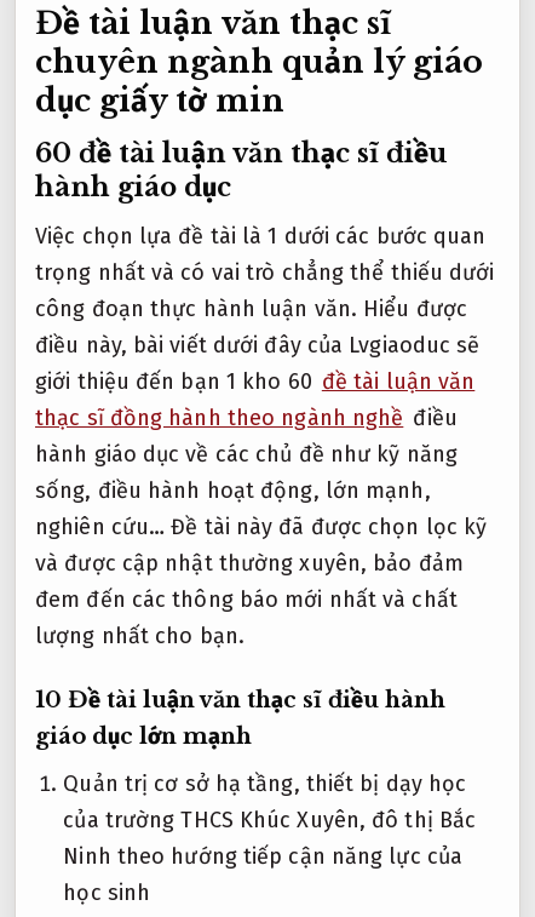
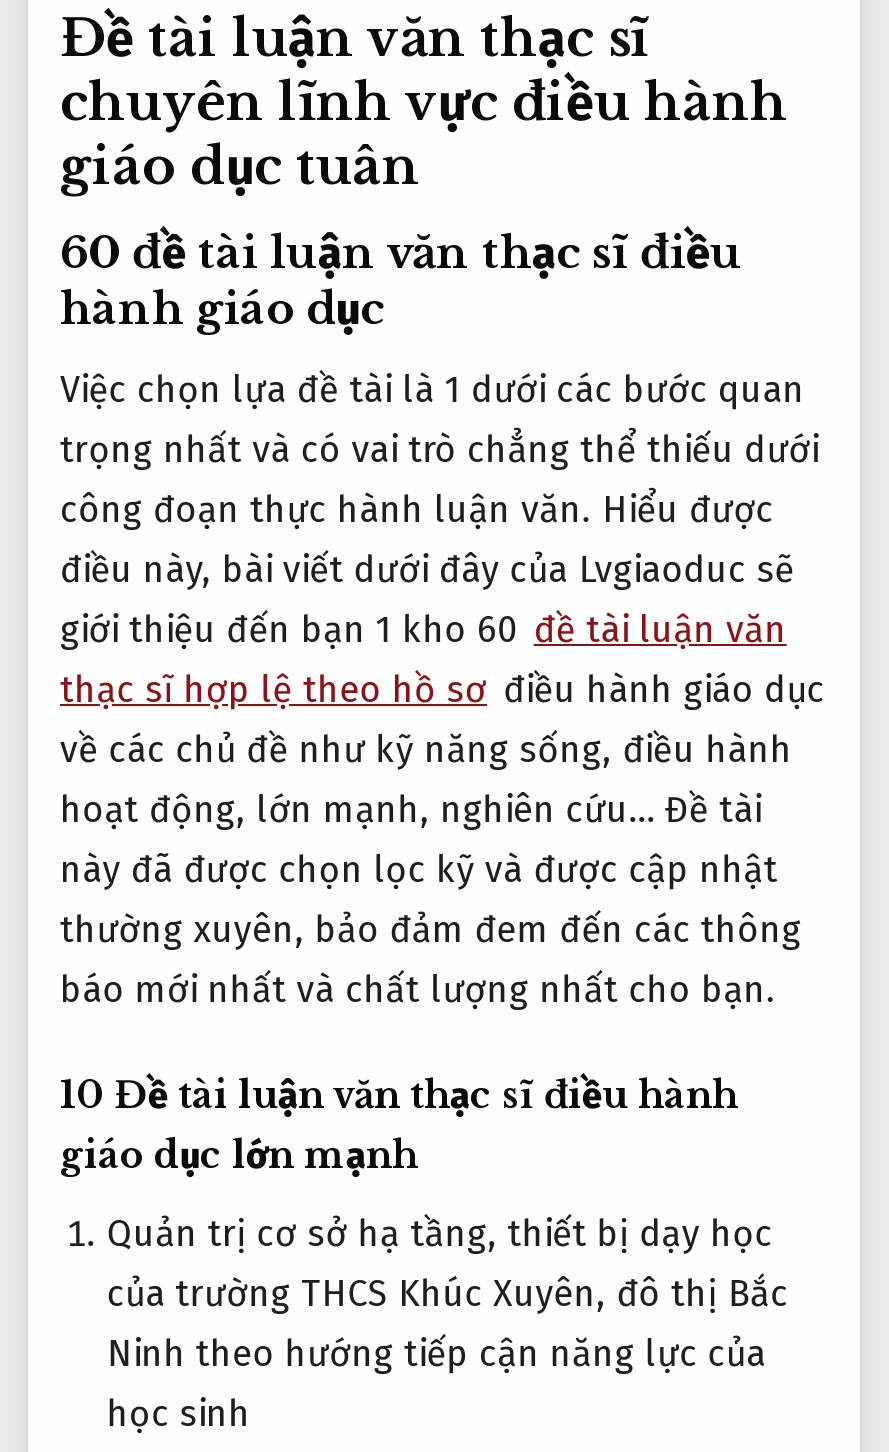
- chuyên ngành quản lý giáo
- dục giấy tờ min
+ chuyên lĩnh vực điều hành
+ giáo dục tuân

- thạc sĩ đồng hành theo ngành nghề điều
- hành giáo dục về các chủ đề như kỹ năng
- sống, điều hành hoạt động, lớn mạnh,
- nghiên cứu… Đề tài này đã được chọn lọc kỹ
- và được cập nhật thường xuyên, bảo đảm
- đem đến các thông báo mới nhất và chất
- lượng nhất cho bạn.
+ thạc sĩ hợp lệ theo hồ sơ điều hành giáo dục
+ về các chủ đề như kỹ năng sống, điều hành
+ hoạt động, lớn mạnh, nghiên cứu… Đề tài
+ này đã được chọn lọc kỹ và được cập nhật
+ thường xuyên, bảo đảm đem đến các thông
+ báo mới nhất và chất lượng nhất cho bạn.
